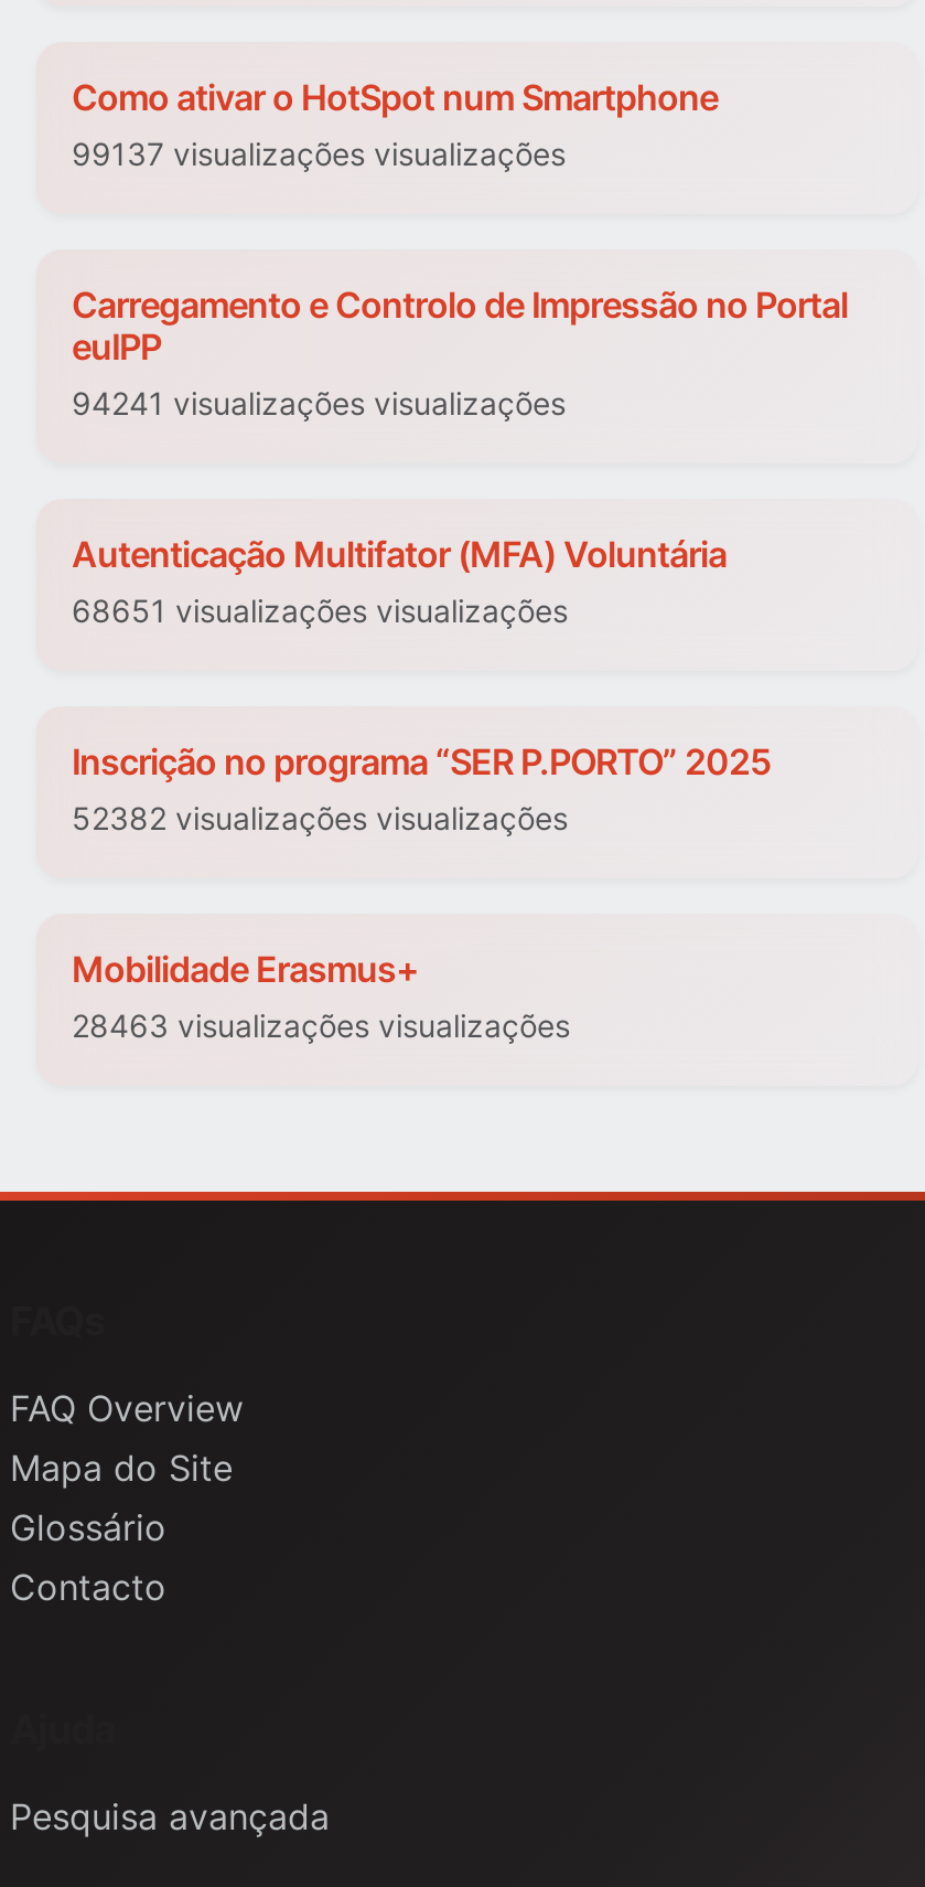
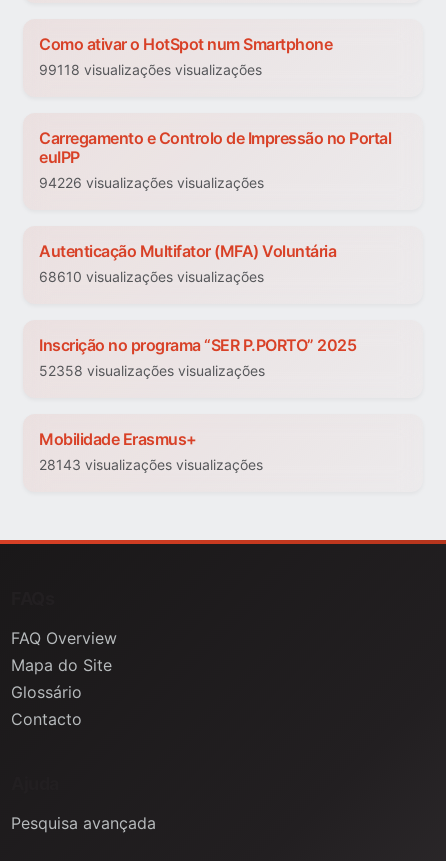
- 99137 visualizações visualizações
+ 99118 visualizações visualizações

- 94241 visualizações visualizações
+ 94226 visualizações visualizações

- 68651 visualizações visualizações
+ 68610 visualizações visualizações

- 52382 visualizações visualizações
+ 52358 visualizações visualizações

- 28463 visualizações visualizações
+ 28143 visualizações visualizações
